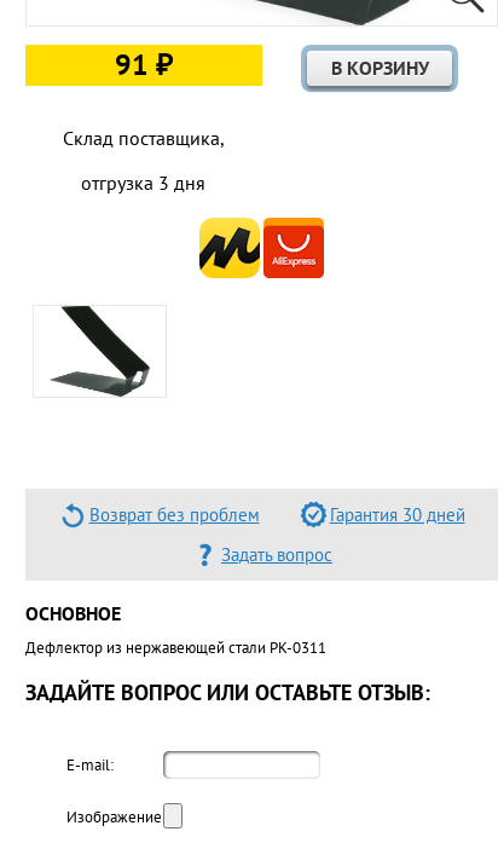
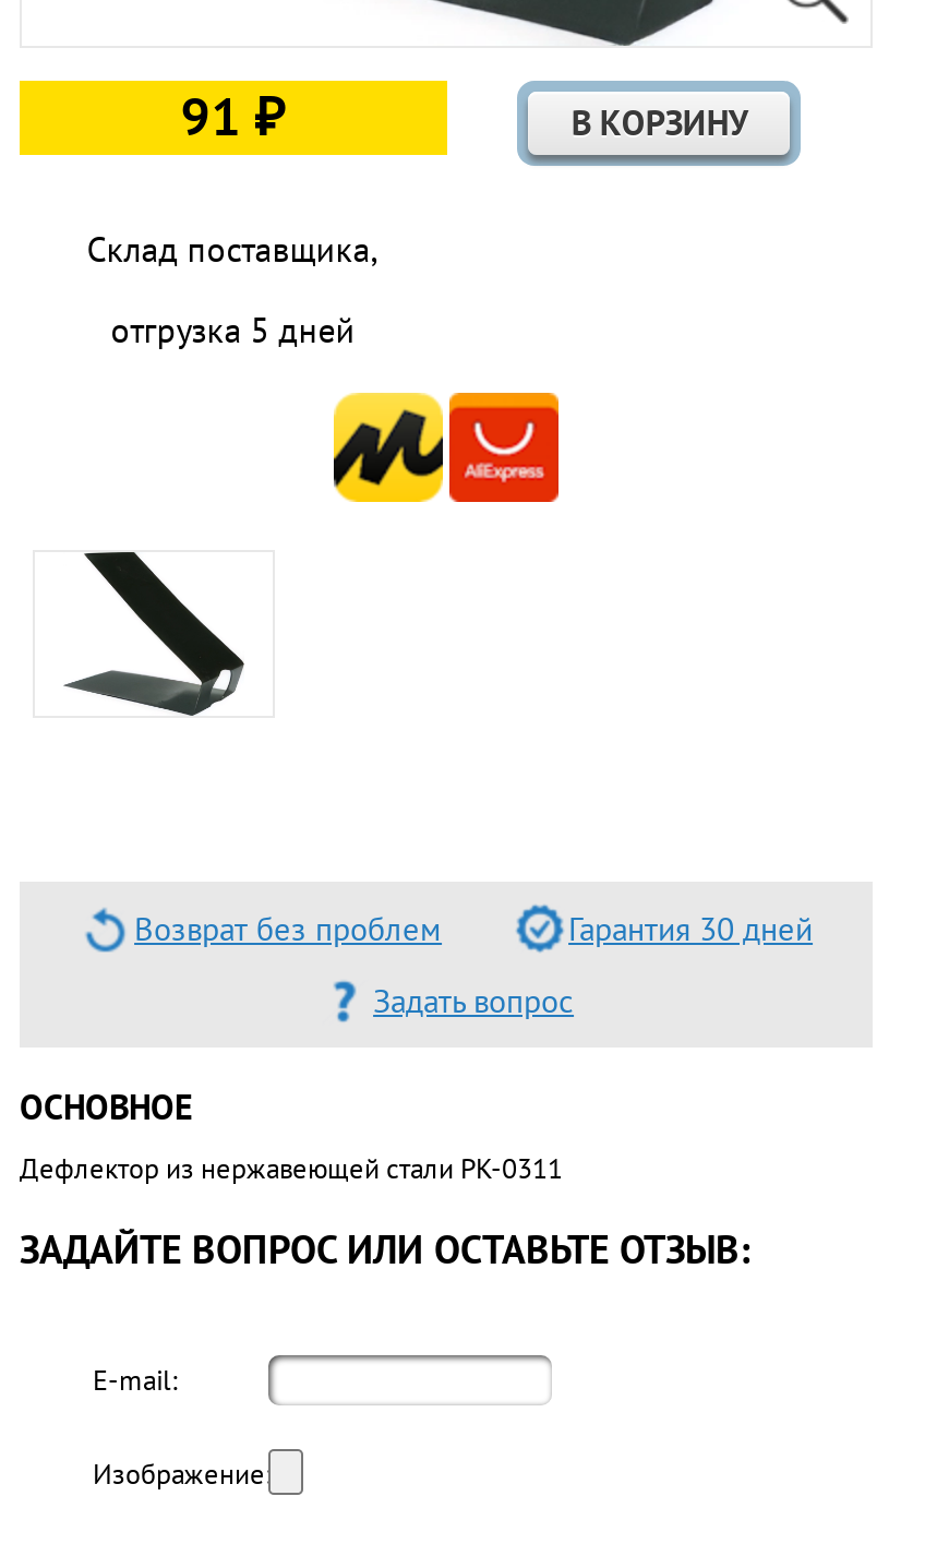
- отгрузка 3 дня
+ отгрузка 5 дней
